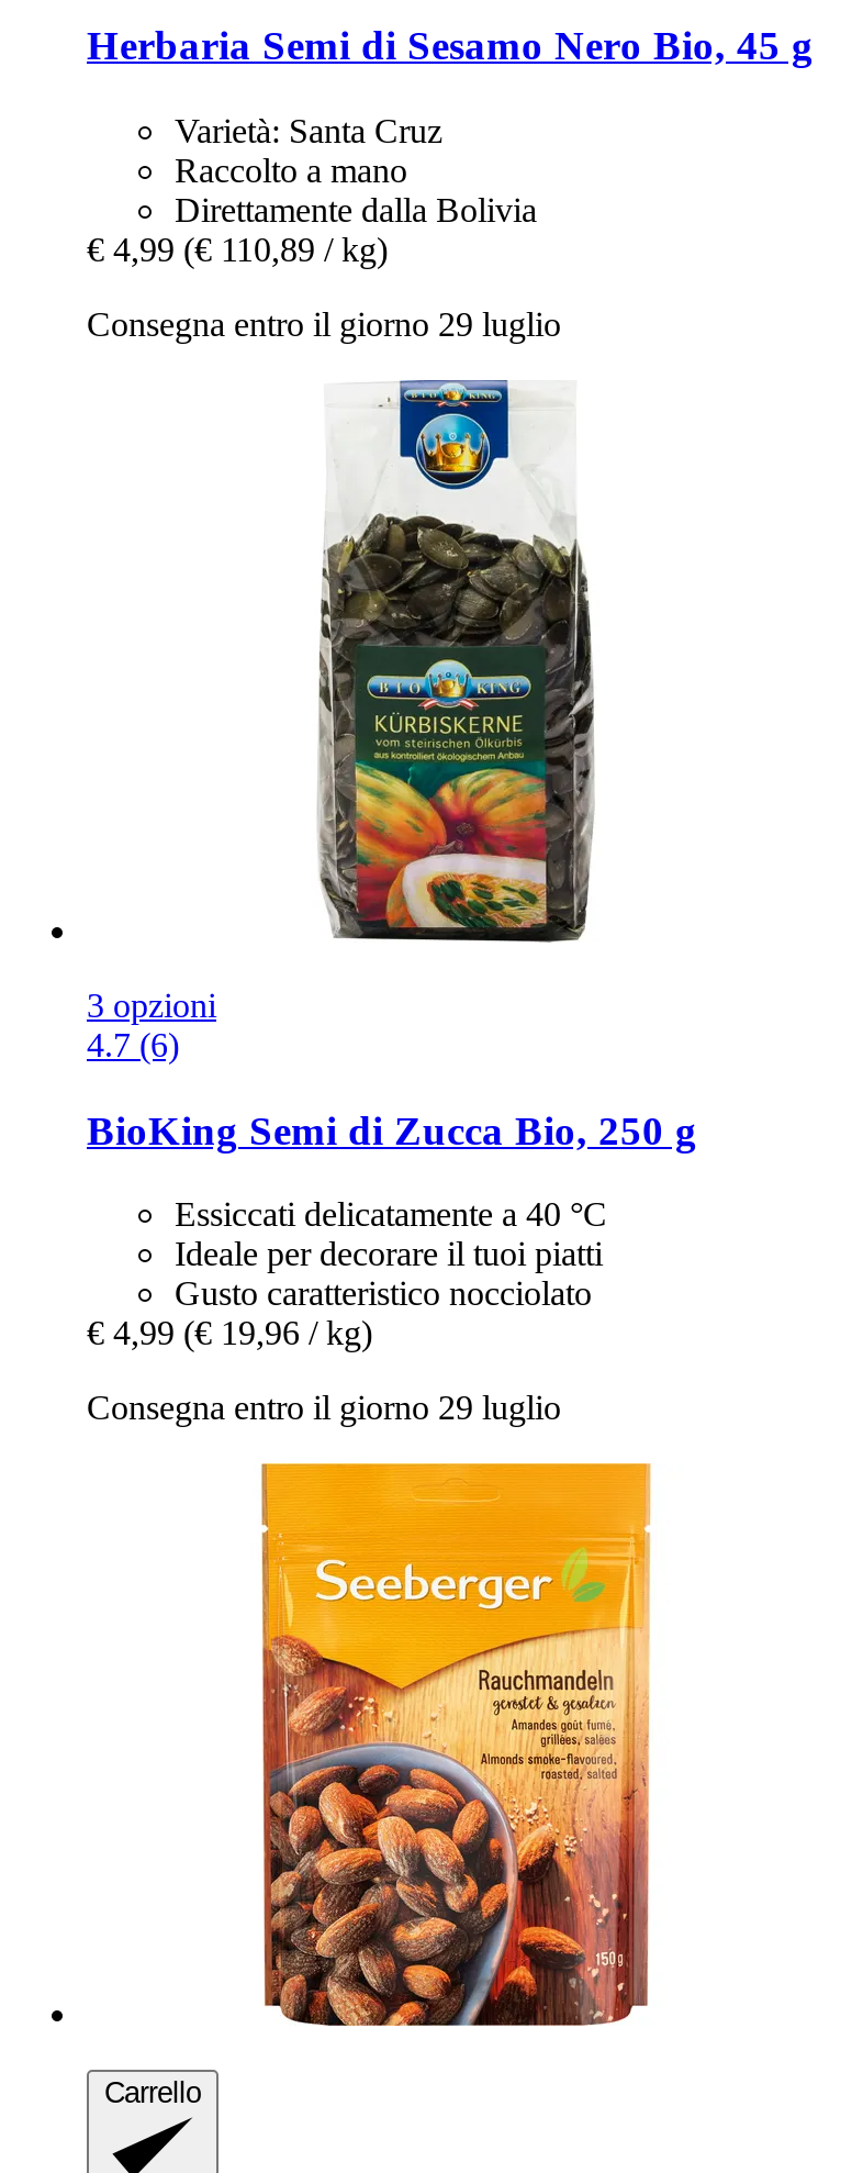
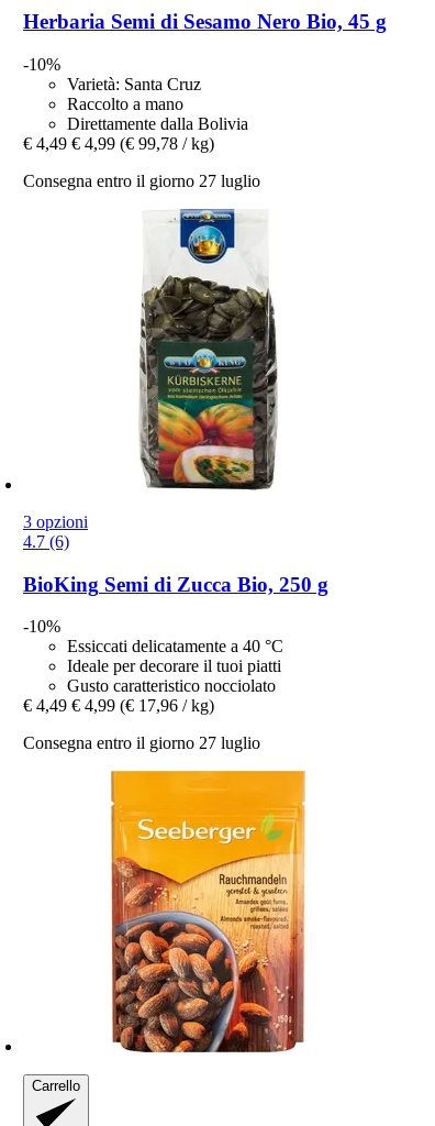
+ -10%

- € 4,99 (€ 110,89 / kg)
+ € 4,49 € 4,99 (€ 99,78 / kg)

- Consegna entro il giorno 29 luglio
+ Consegna entro il giorno 27 luglio

+ -10%

- € 4,99 (€ 19,96 / kg)
+ € 4,49 € 4,99 (€ 17,96 / kg)

- Consegna entro il giorno 29 luglio
+ Consegna entro il giorno 27 luglio
